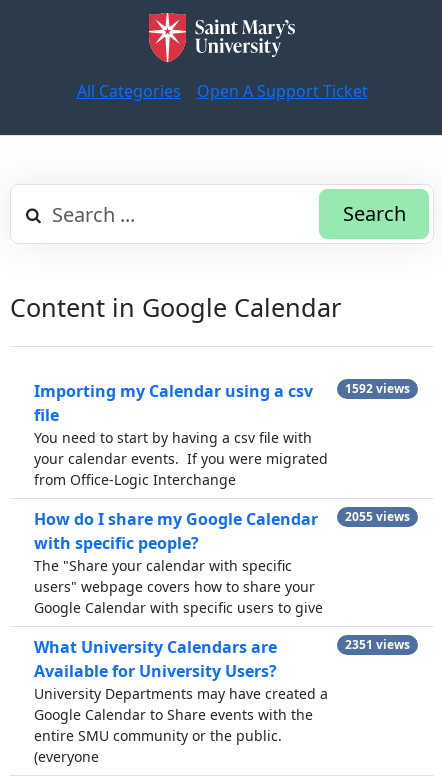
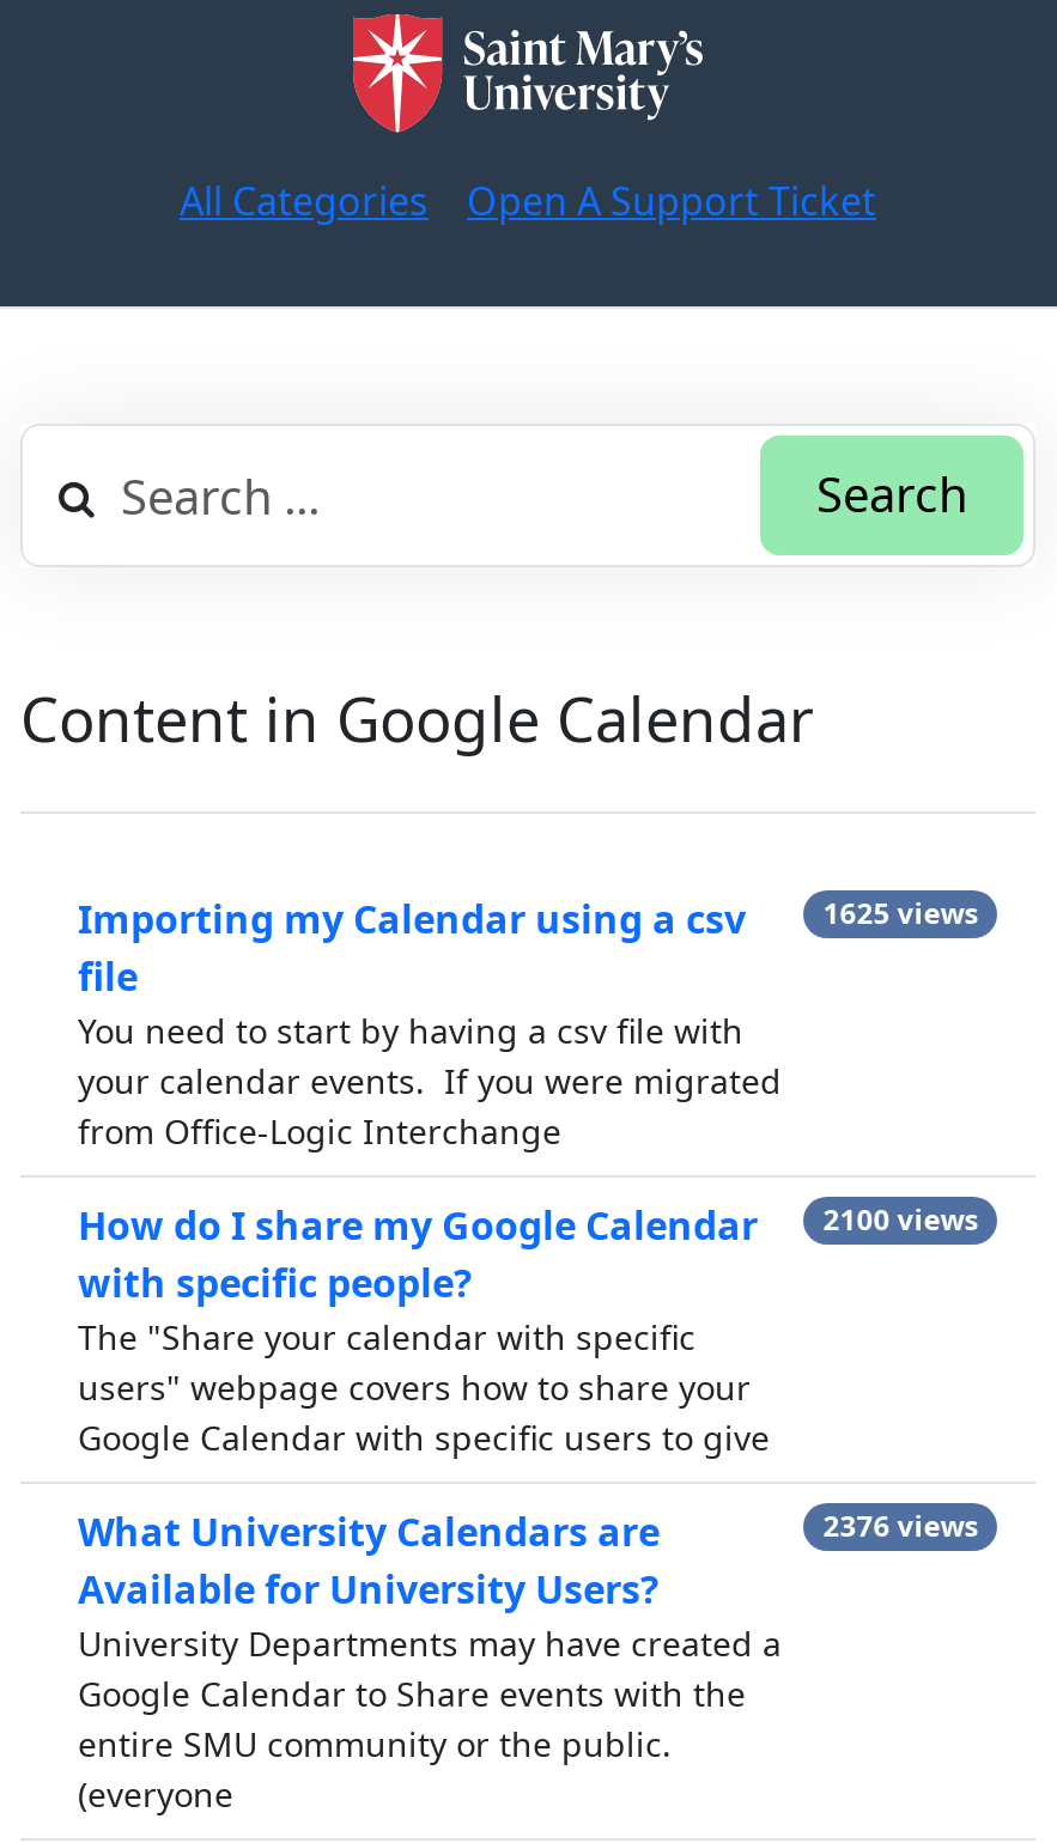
- Importing my Calendar using a csv 1592 views
+ Importing my Calendar using a csv 1625 views

- How do I share my Google Calendar 2055 views
+ How do I share my Google Calendar 2100 views

- 2351 views
+ 2376 views
